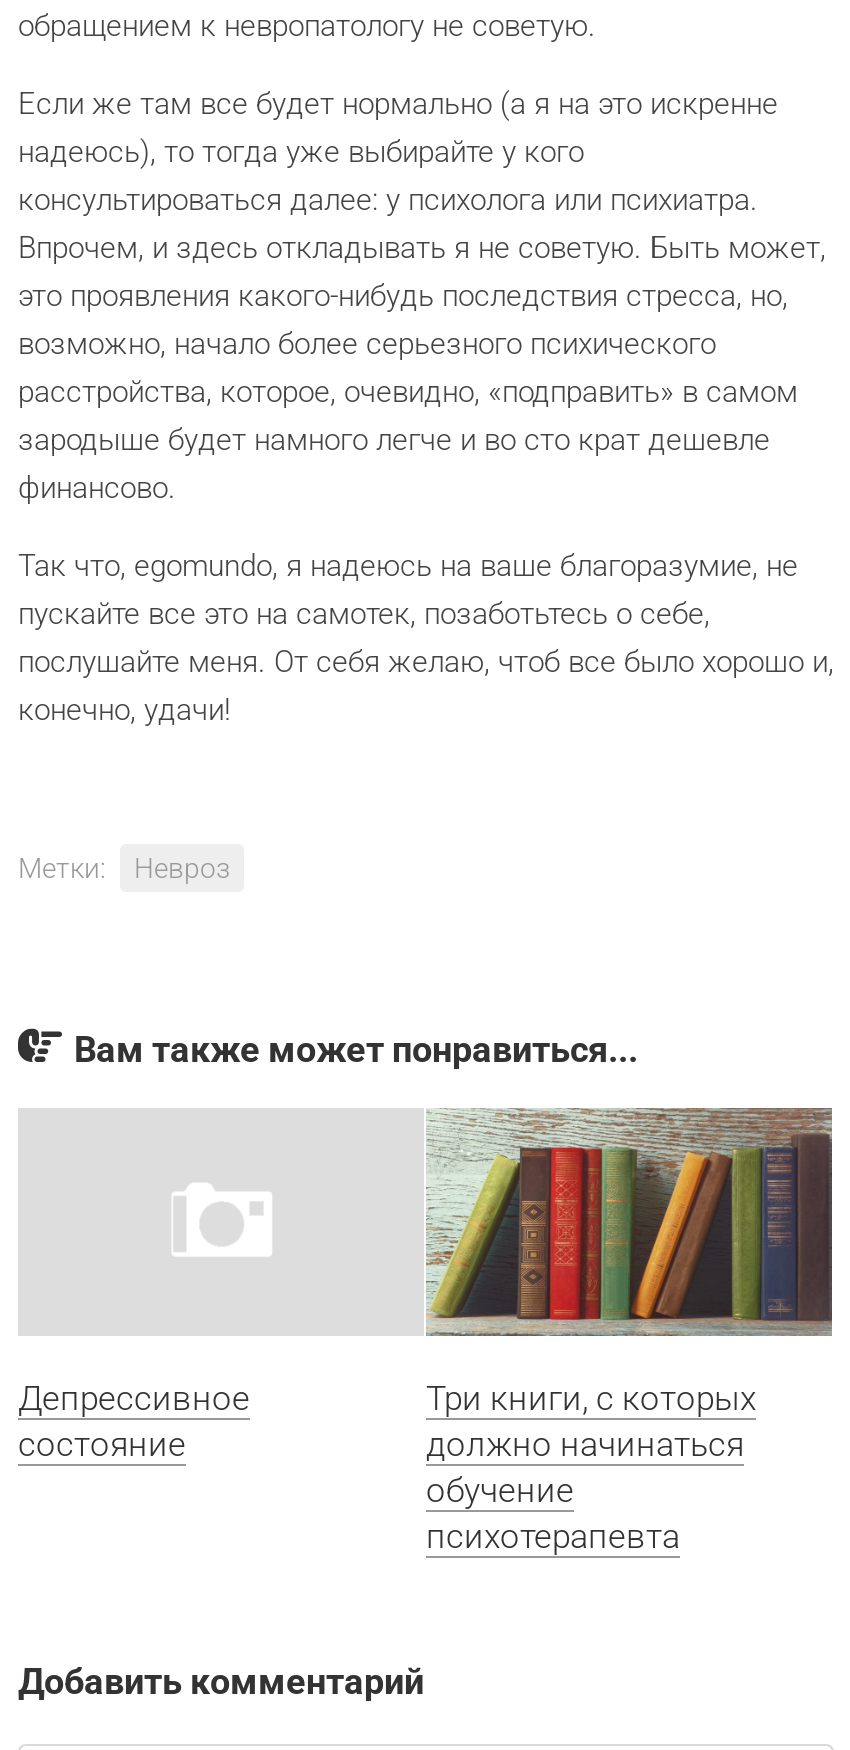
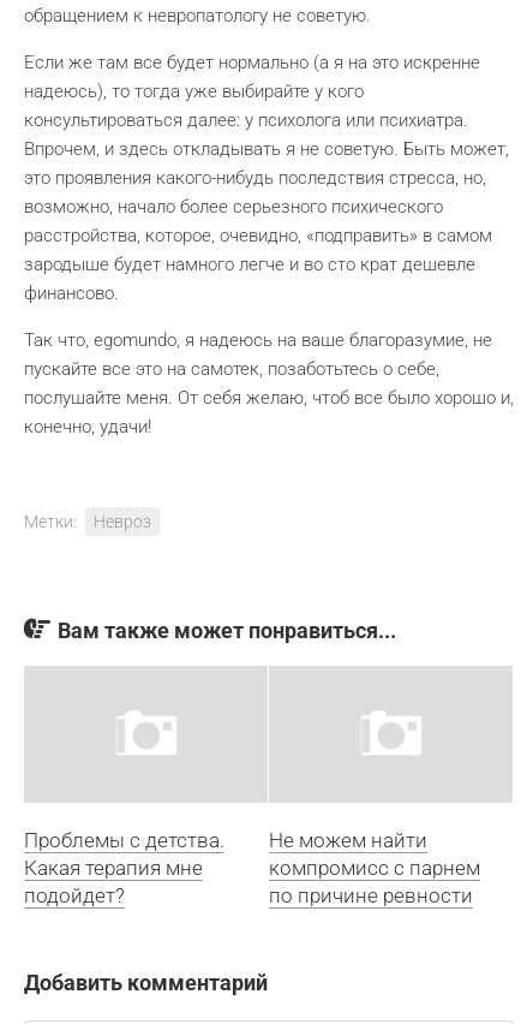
- [image]

- Депрессивное
- состояние
+ Проблемы с детства.
+ Какая терапия мне
+ подойдет?

- Три книги, с которых
- должно начинаться
- обучение
- психотерапевта
+ Не можем найти
+ компромисс с парнем
+ по причине ревности
